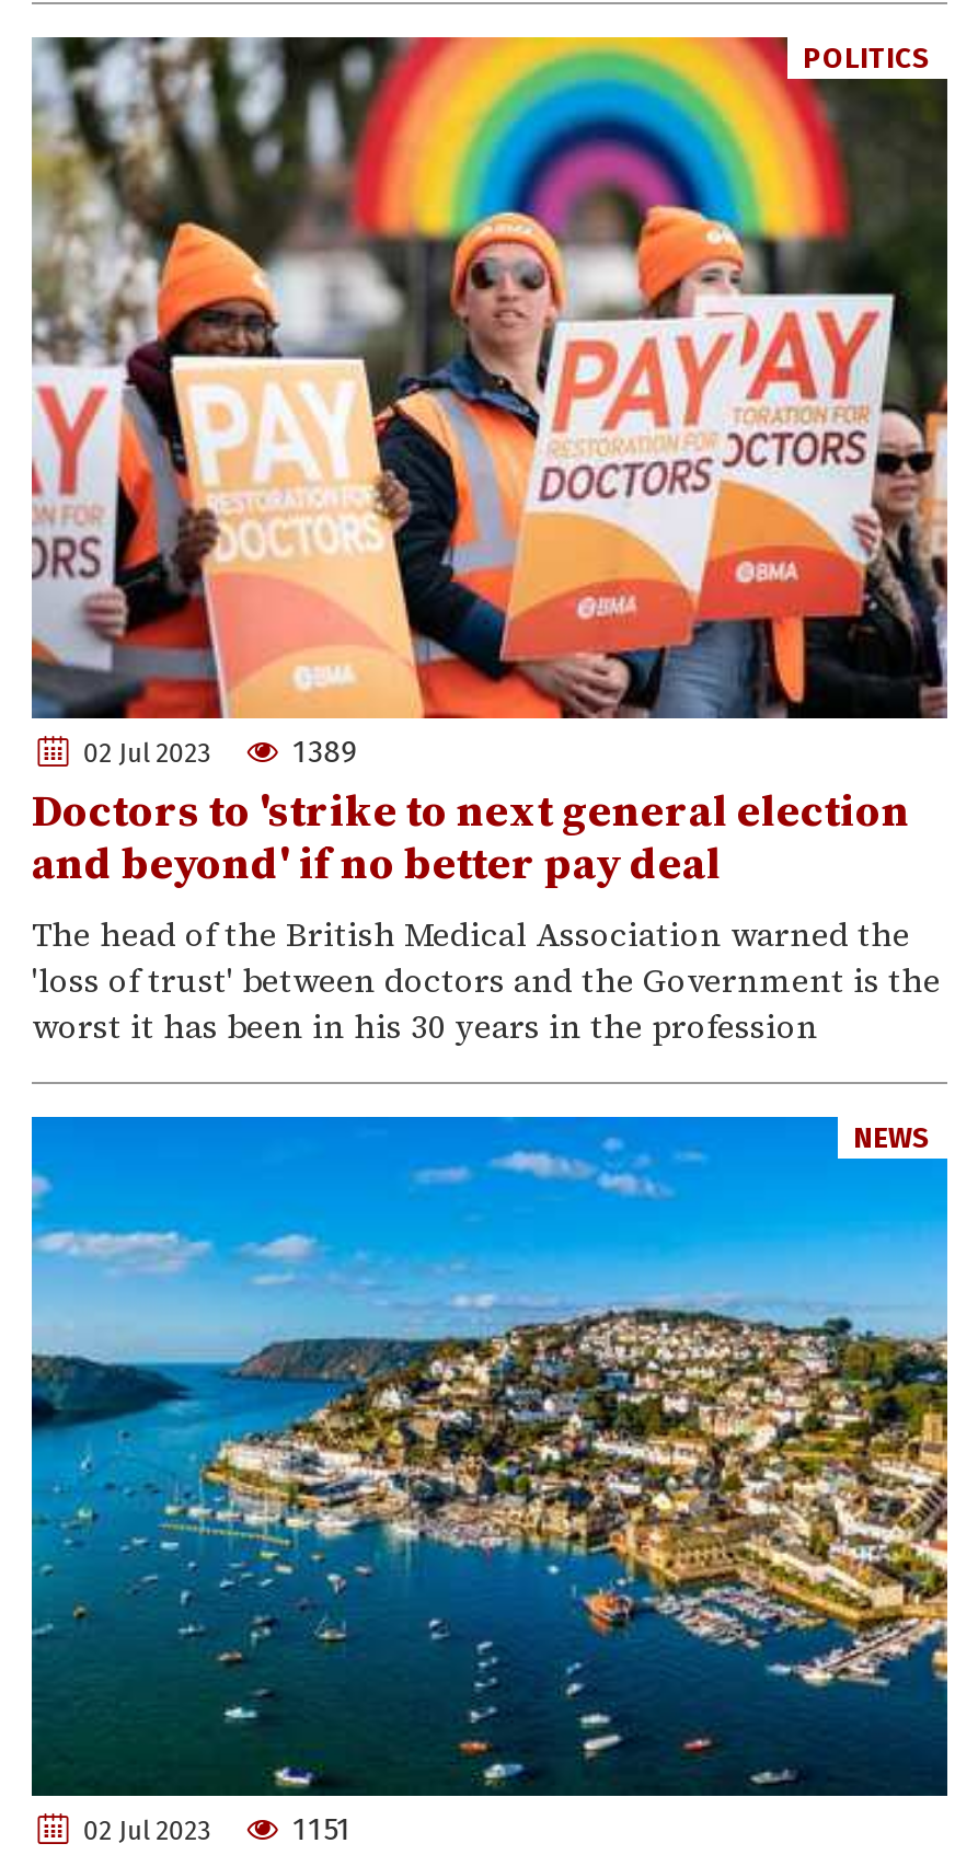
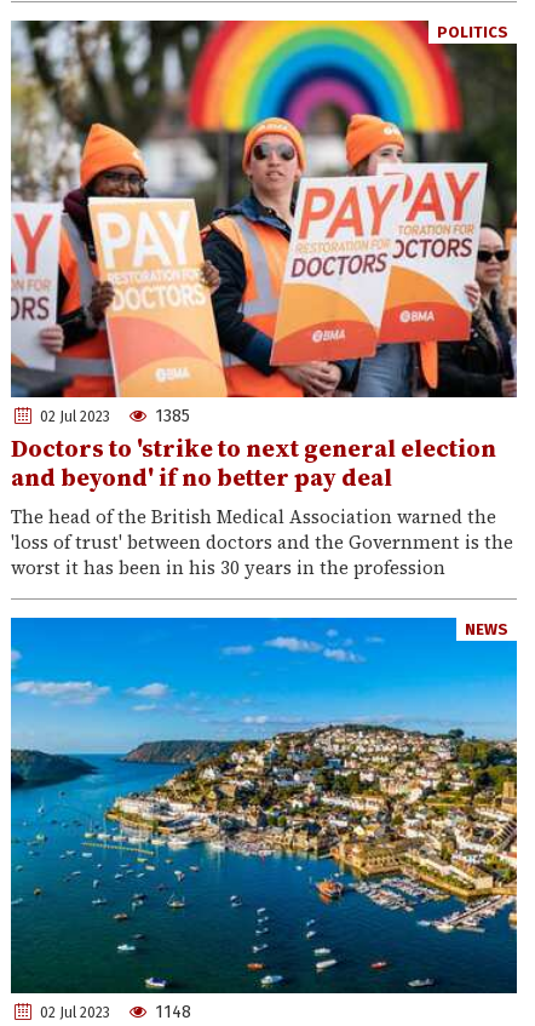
- 1389
+ 1385

- 1151
+ 1148
